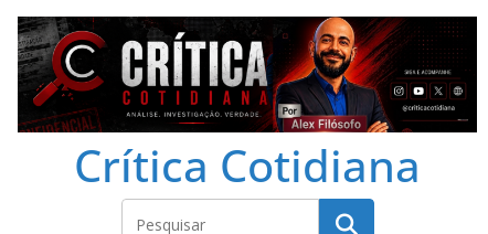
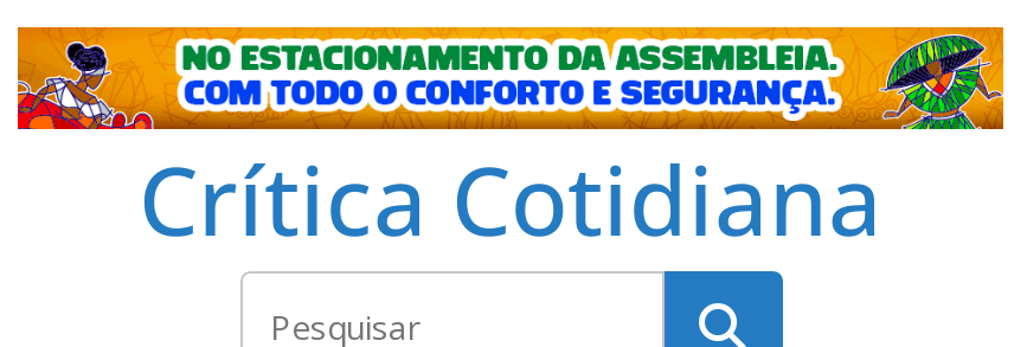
- [image]
+ [image]
